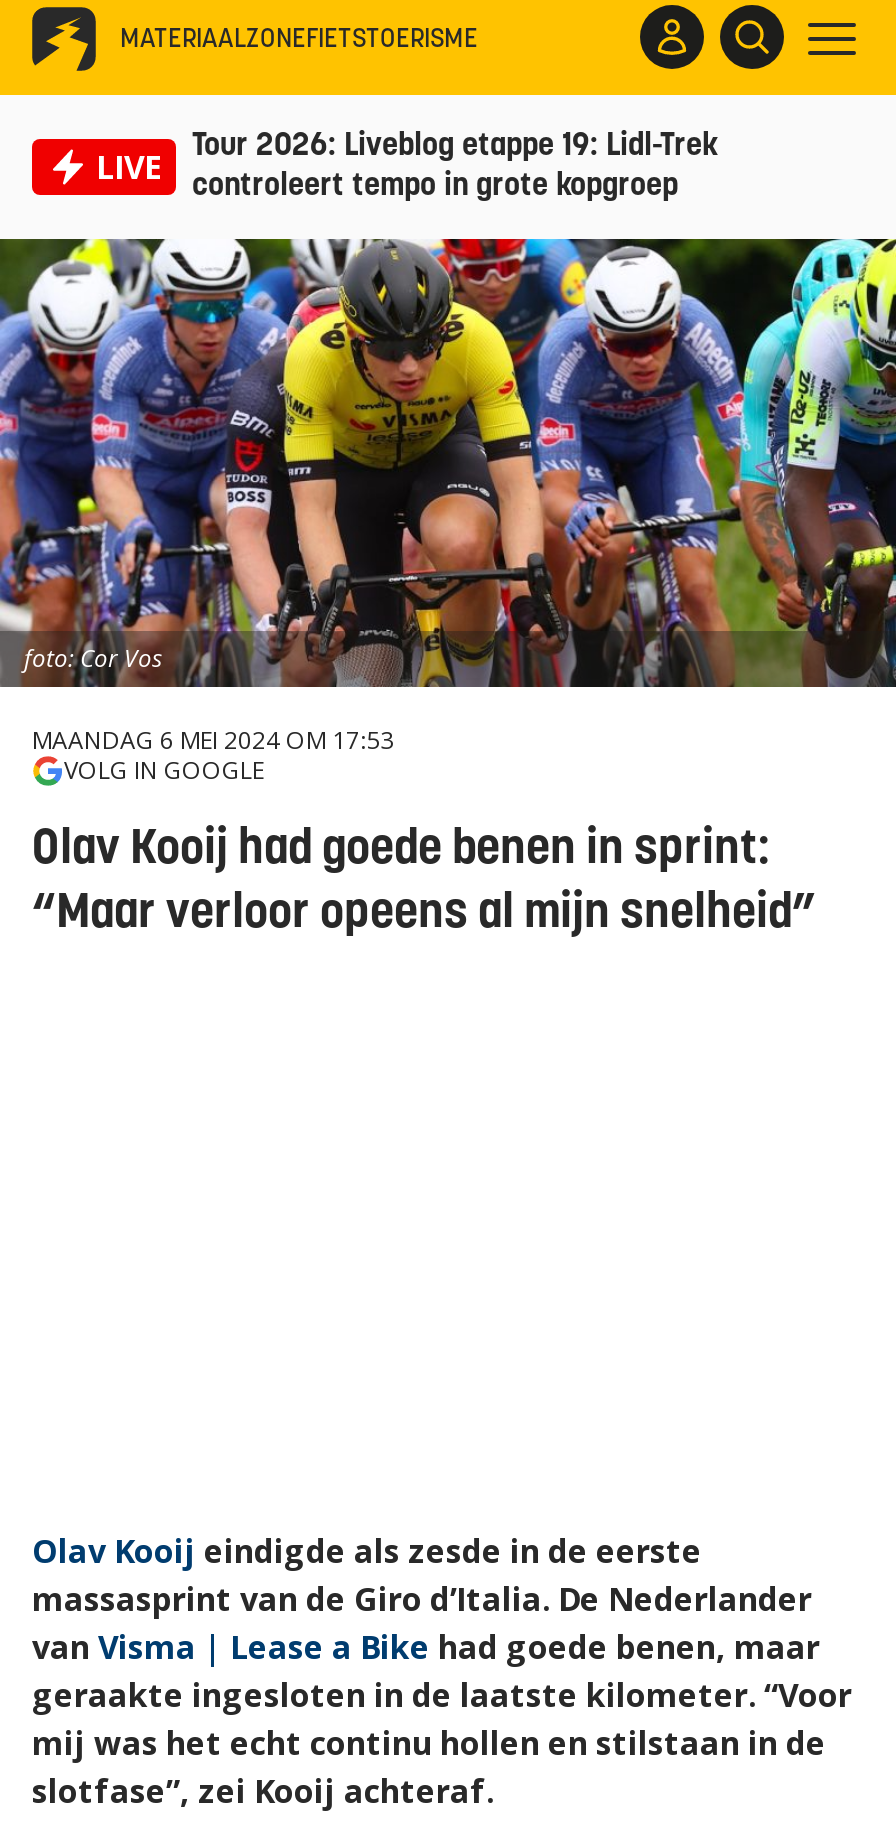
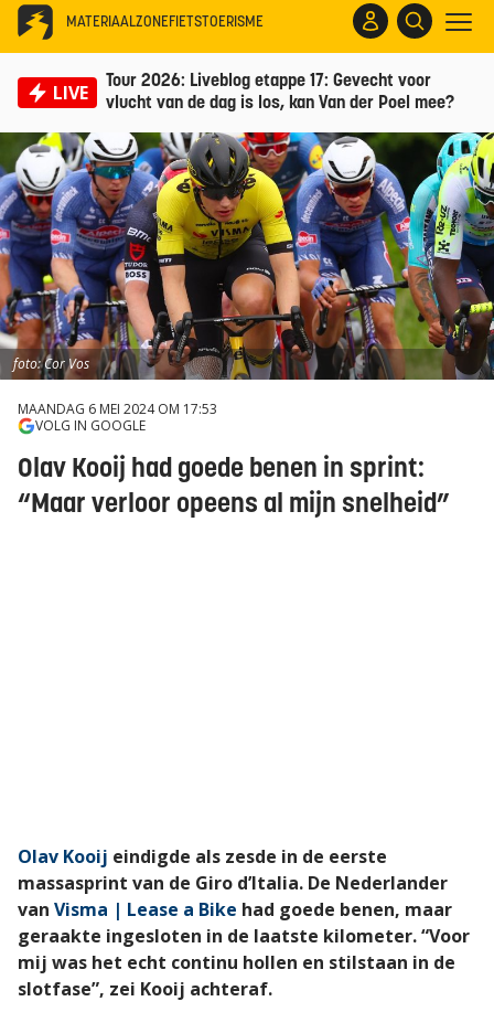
- Tour 2026: Liveblog etappe 19: Lidl-Trek
- controleert tempo in grote kopgroep
+ Tour 2026: Liveblog etappe 17: Gevecht voor
+ vlucht van de dag is los, kan Van der Poel mee?
